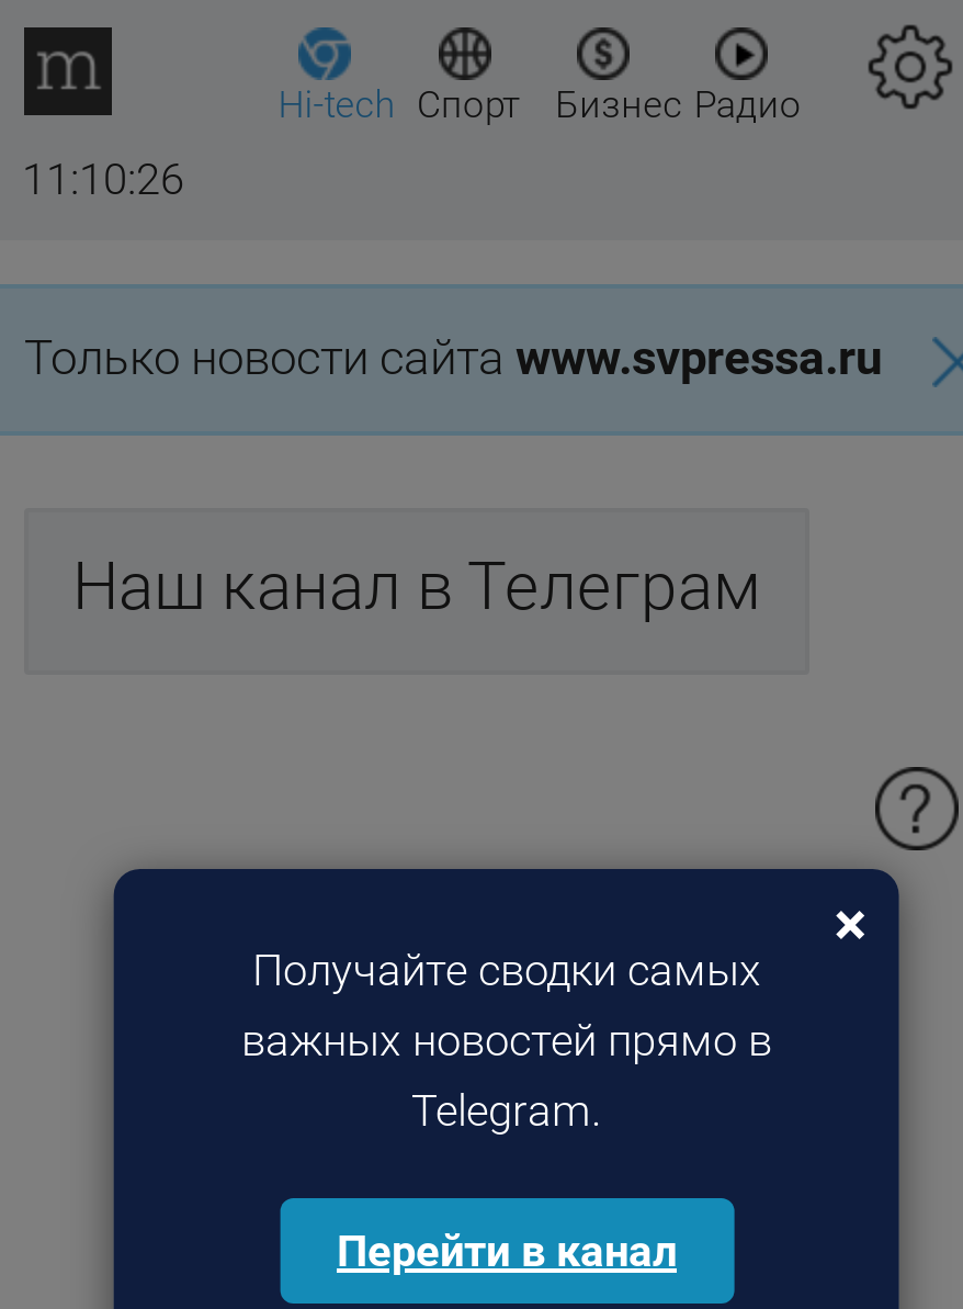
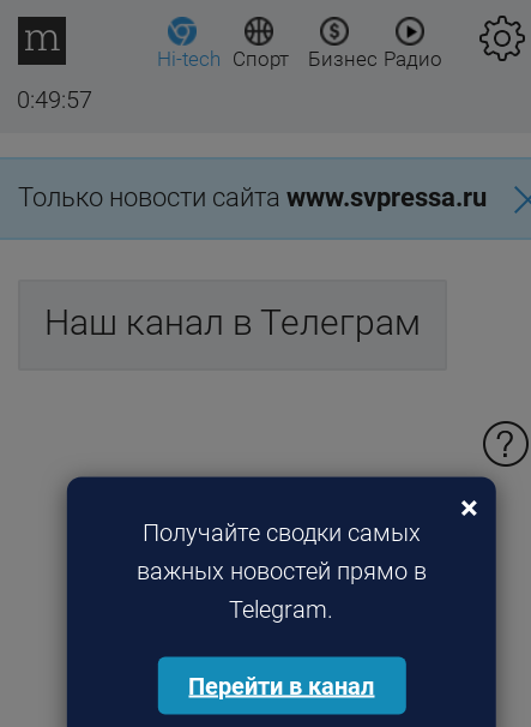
- 11:10:26
+ 0:49:57
